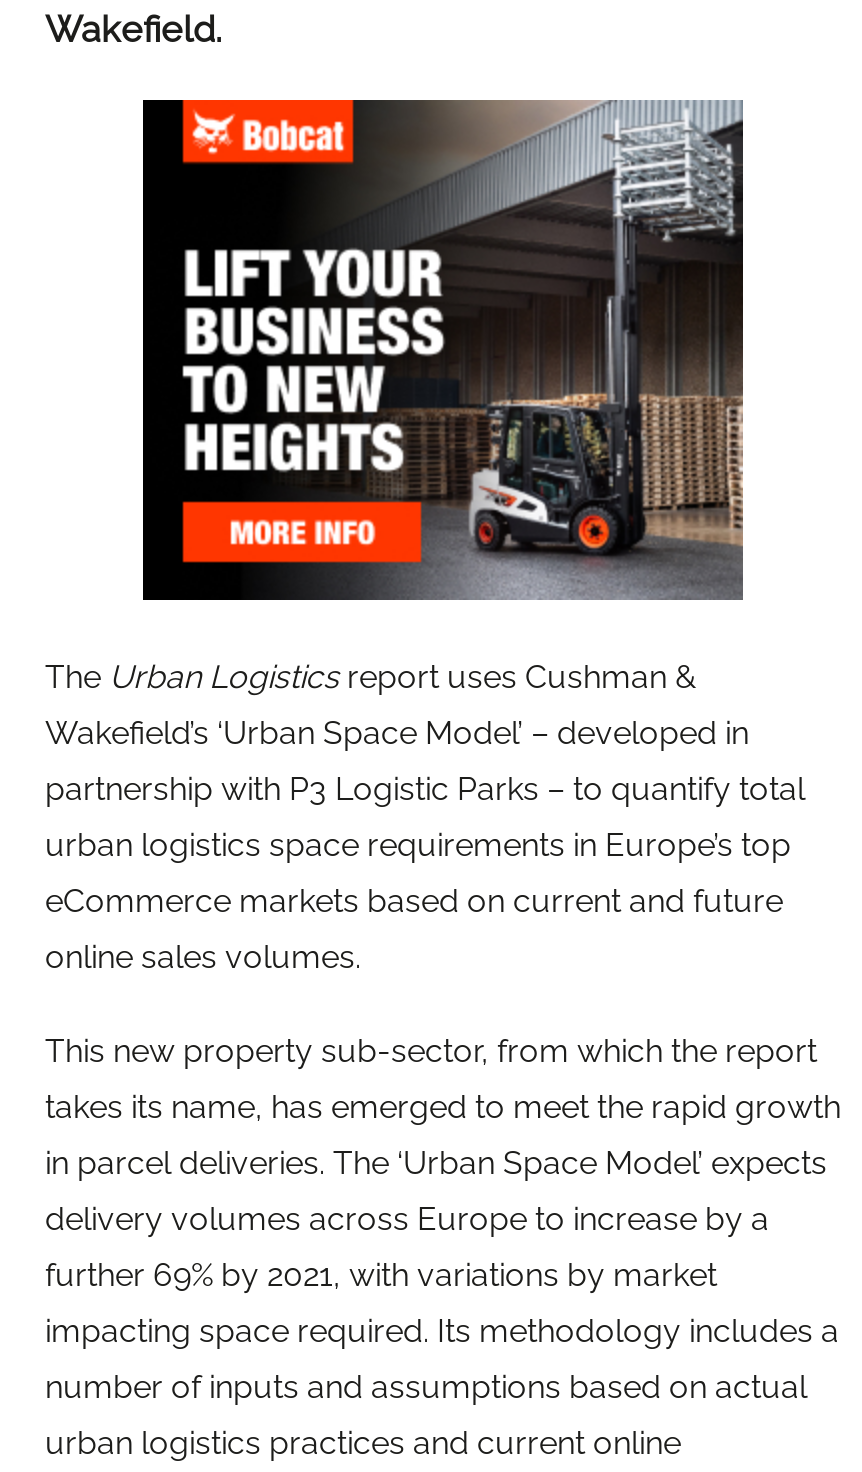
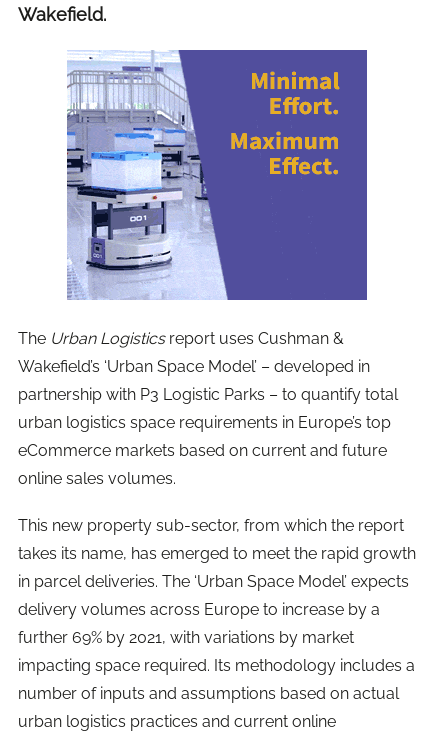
- [image]
+ [image]
